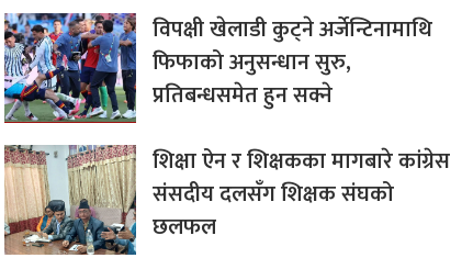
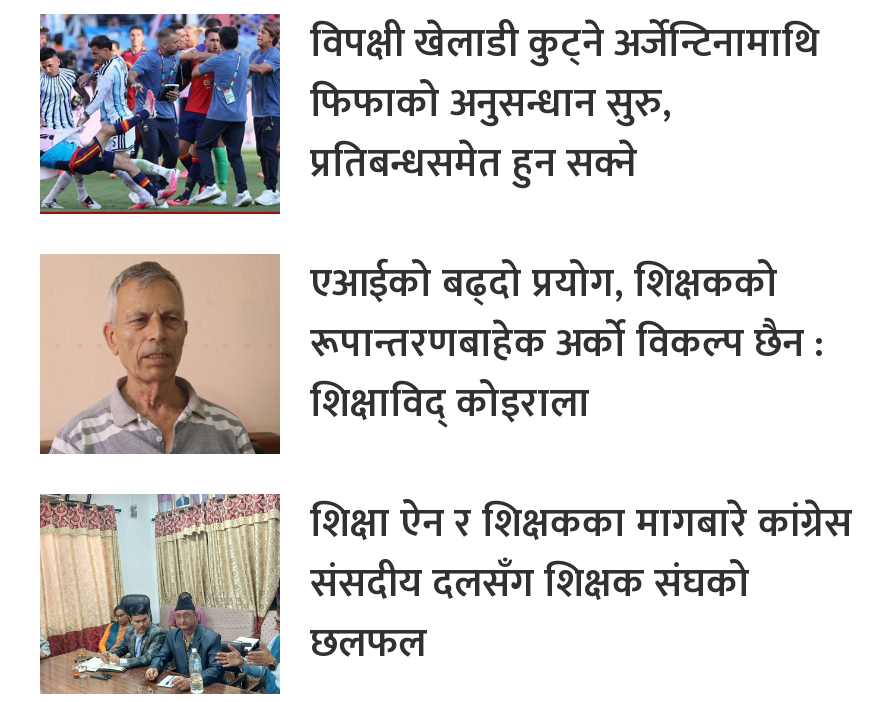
+ [image]
+ एआईको बढ्दो प्रयोग, शिक्षकको
+ रूपान्तरणबाहेक अर्को विकल्प छैन :
+ शिक्षाविद् कोइराला
